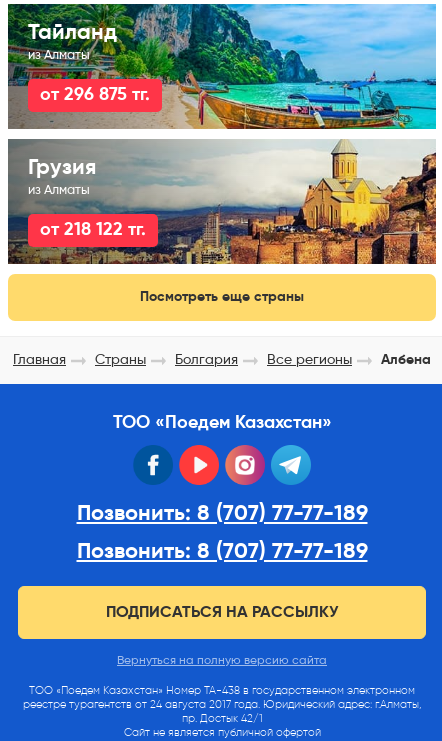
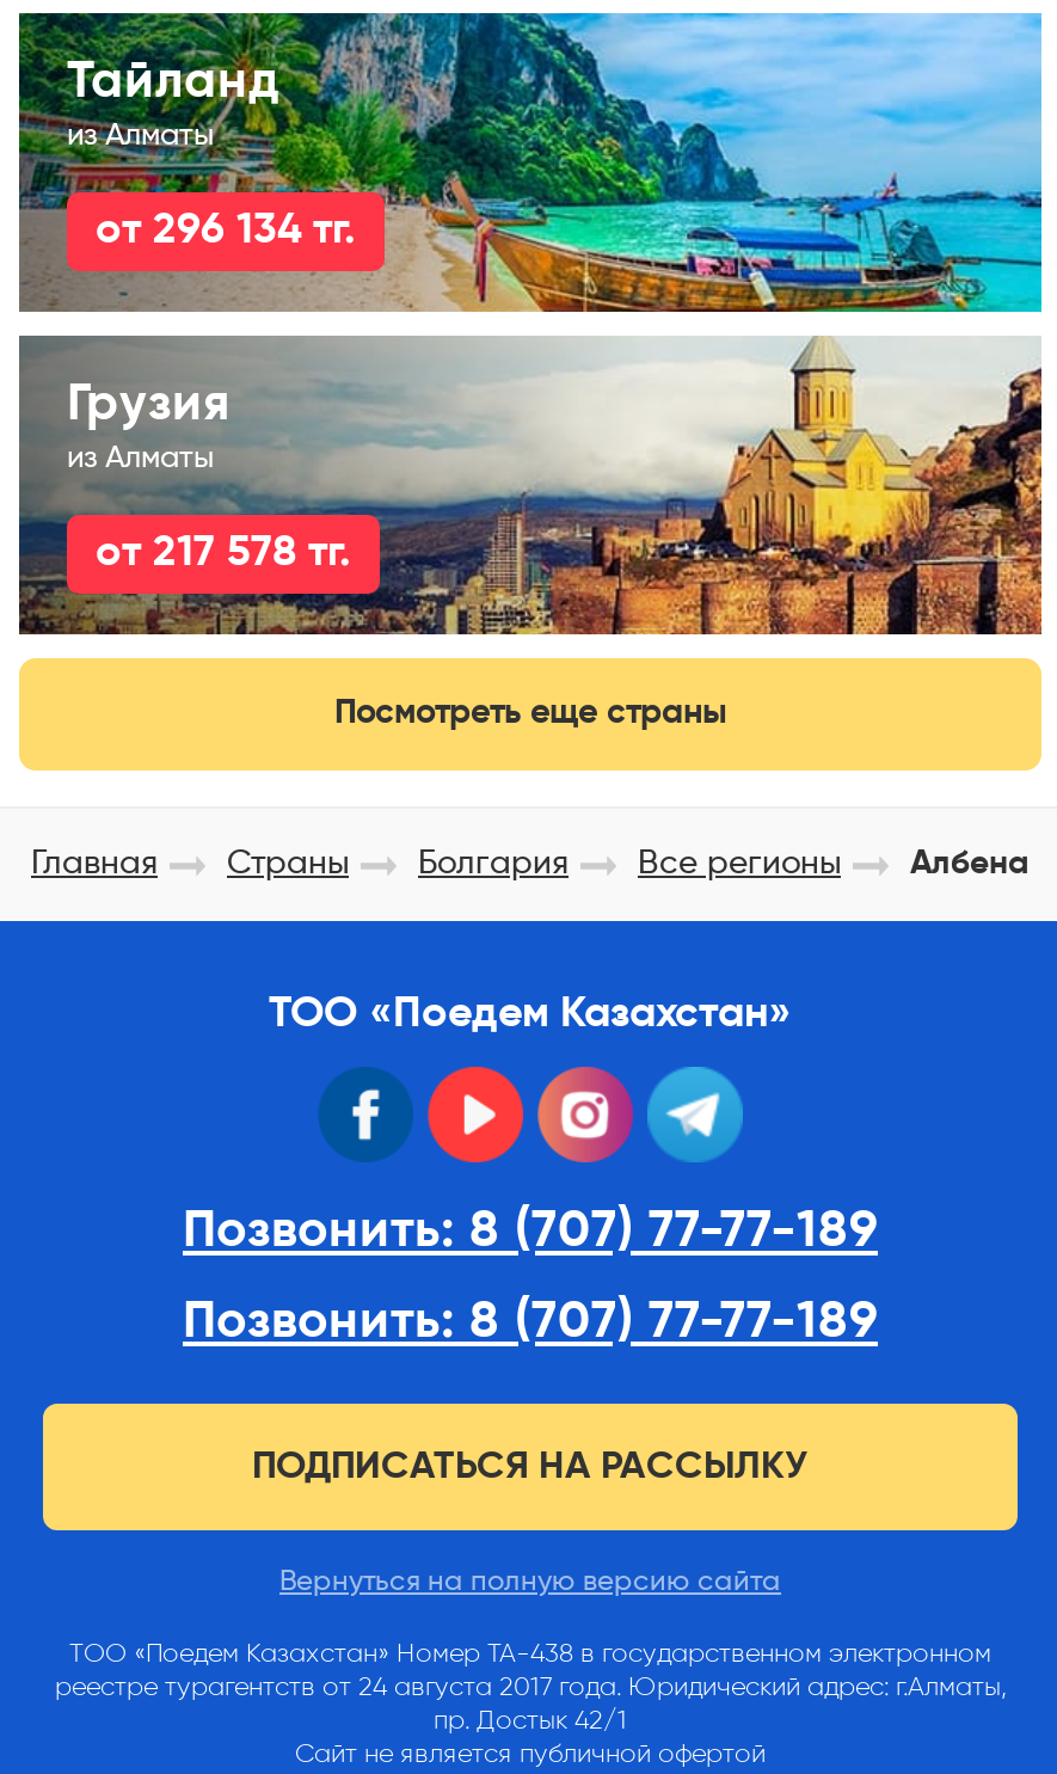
- от 296 875 тг.
+ от 296 134 тг.

- от 218 122 тг.
+ от 217 578 тг.
